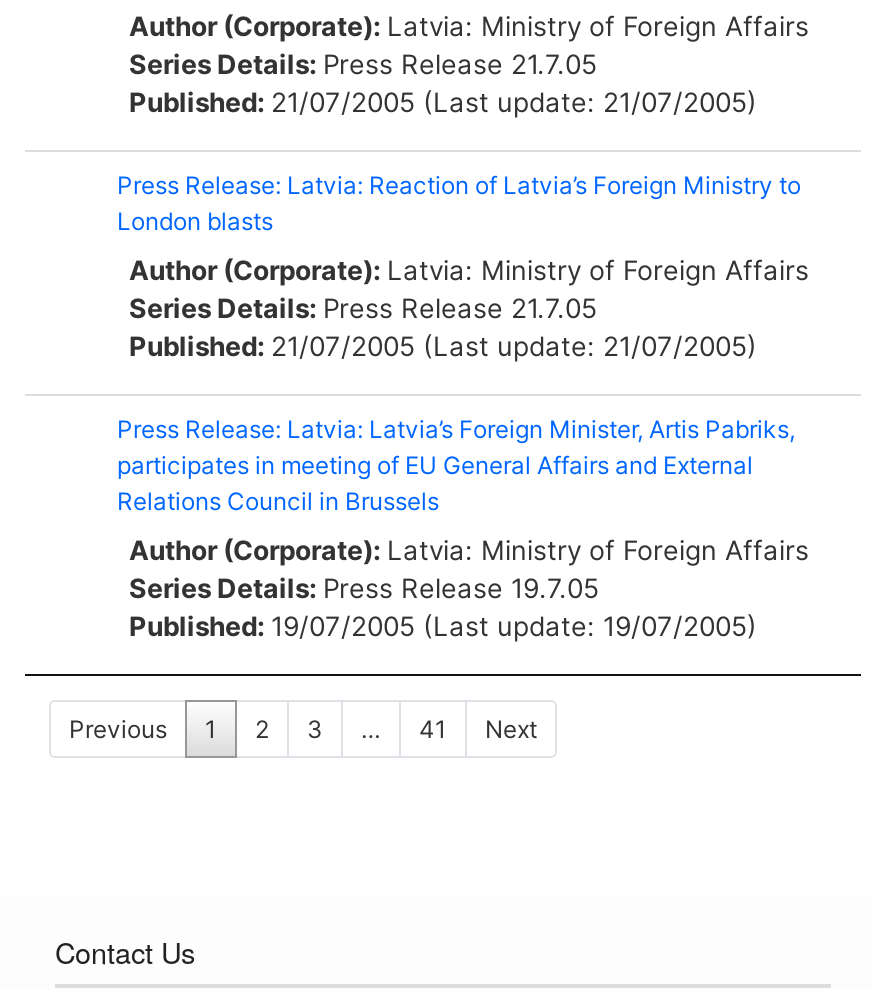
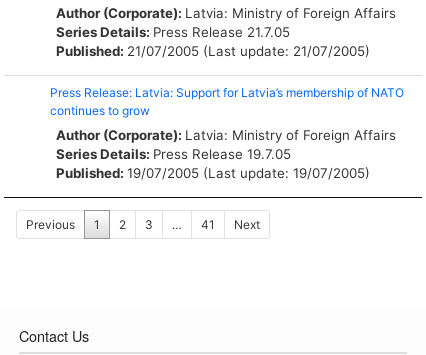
- Press Release: Latvia: Reaction of Latvia’s Foreign Ministry to
- London blasts
- Author (Corporate): Latvia: Ministry of Foreign Affairs
- Series Details: Press Release 21.7.05
- Published: 21/07/2005 (Last update: 21/07/2005)
- Press Release: Latvia: Latvia’s Foreign Minister, Artis Pabriks,
- participates in meeting of EU General Affairs and External
- Relations Council in Brussels
+ Press Release: Latvia: Support for Latvia’s membership of NATO
+ continues to grow
